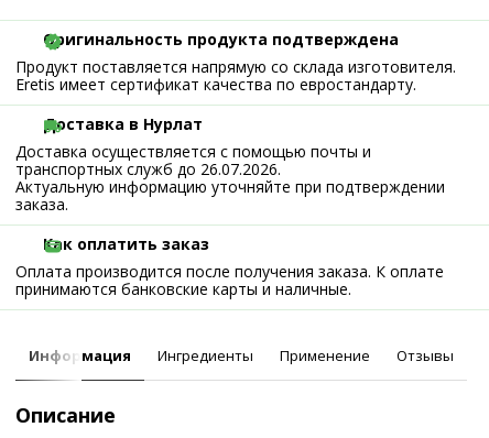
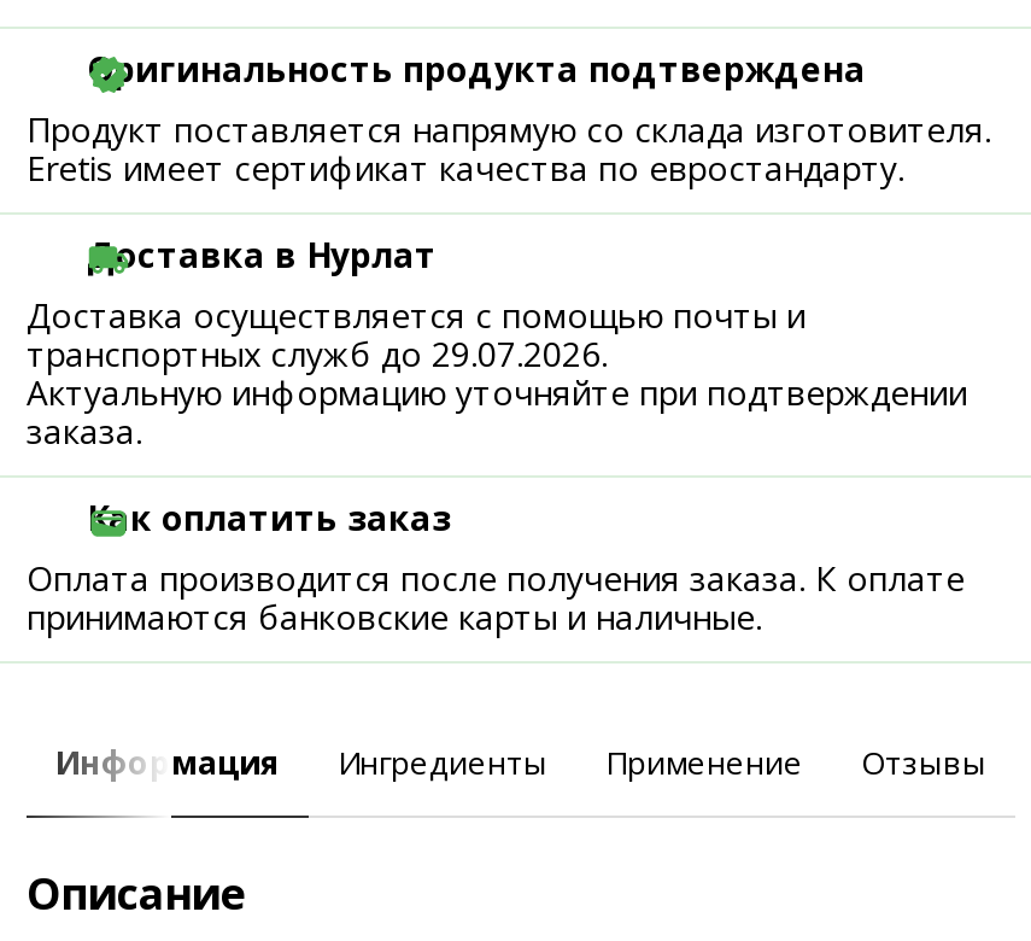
- транспортных служб до 26.07.2026.
+ транспортных служб до 29.07.2026.
